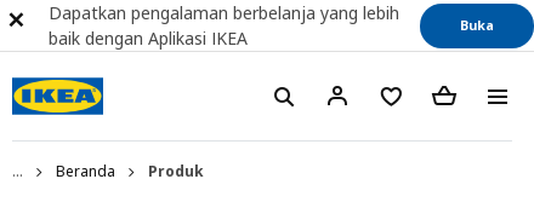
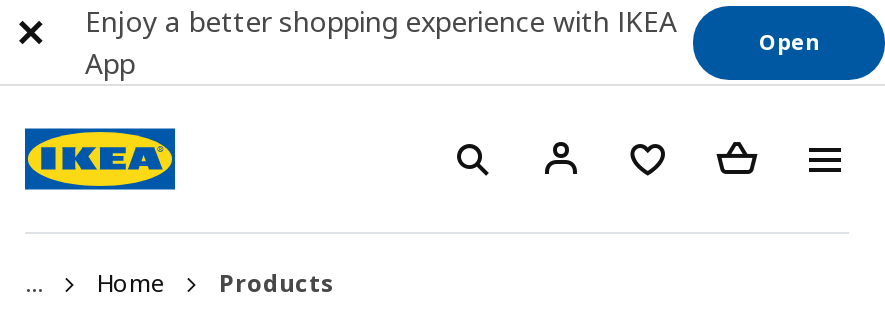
- Dapatkan pengalaman berbelanja yang lebih
- baik dengan Aplikasi IKEA
+ Enjoy a better shopping experience with IKEA
+ App

- Buka
+ Open

- Beranda
- Produk
+ Home
+ Products
